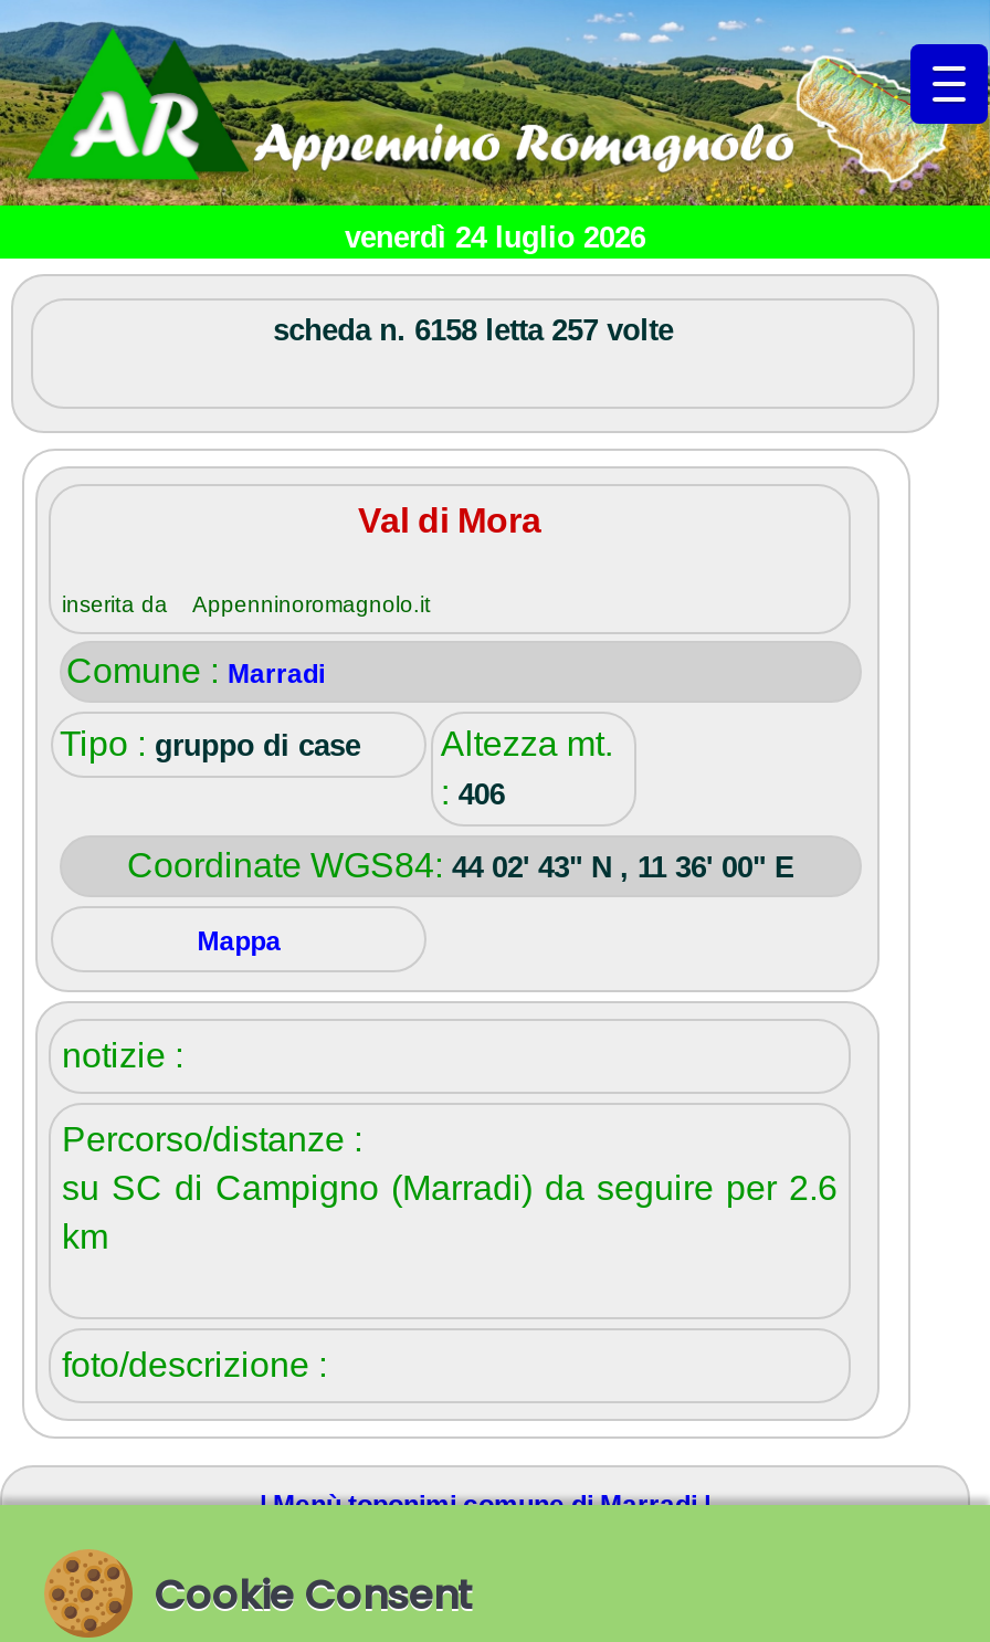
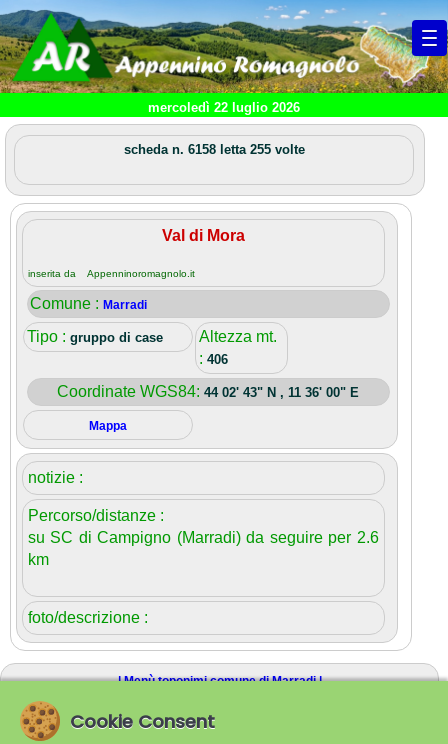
- venerdì 24 luglio 2026
+ mercoledì 22 luglio 2026

- scheda n. 6158 letta 257 volte
+ scheda n. 6158 letta 255 volte
